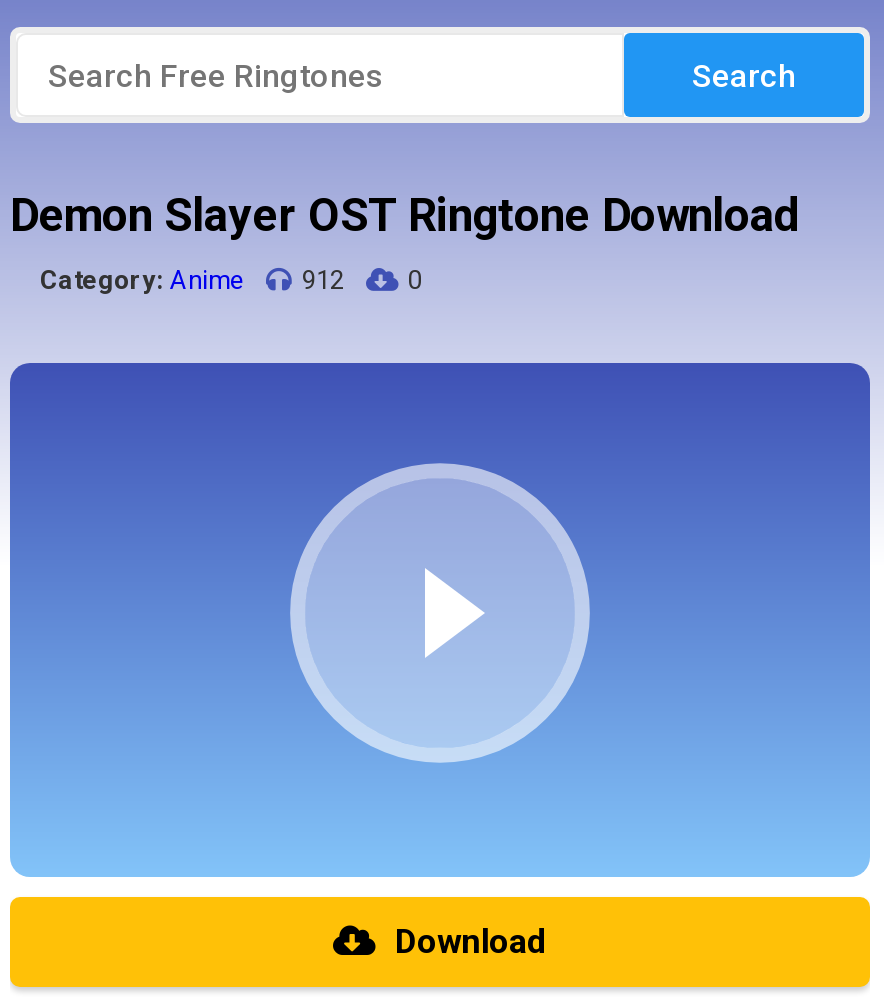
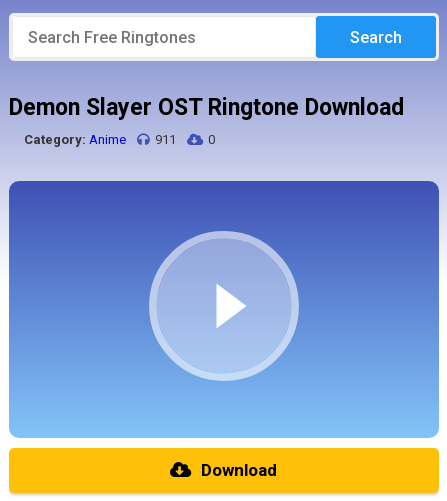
- Category: Anime 912
+ Category: Anime 911
